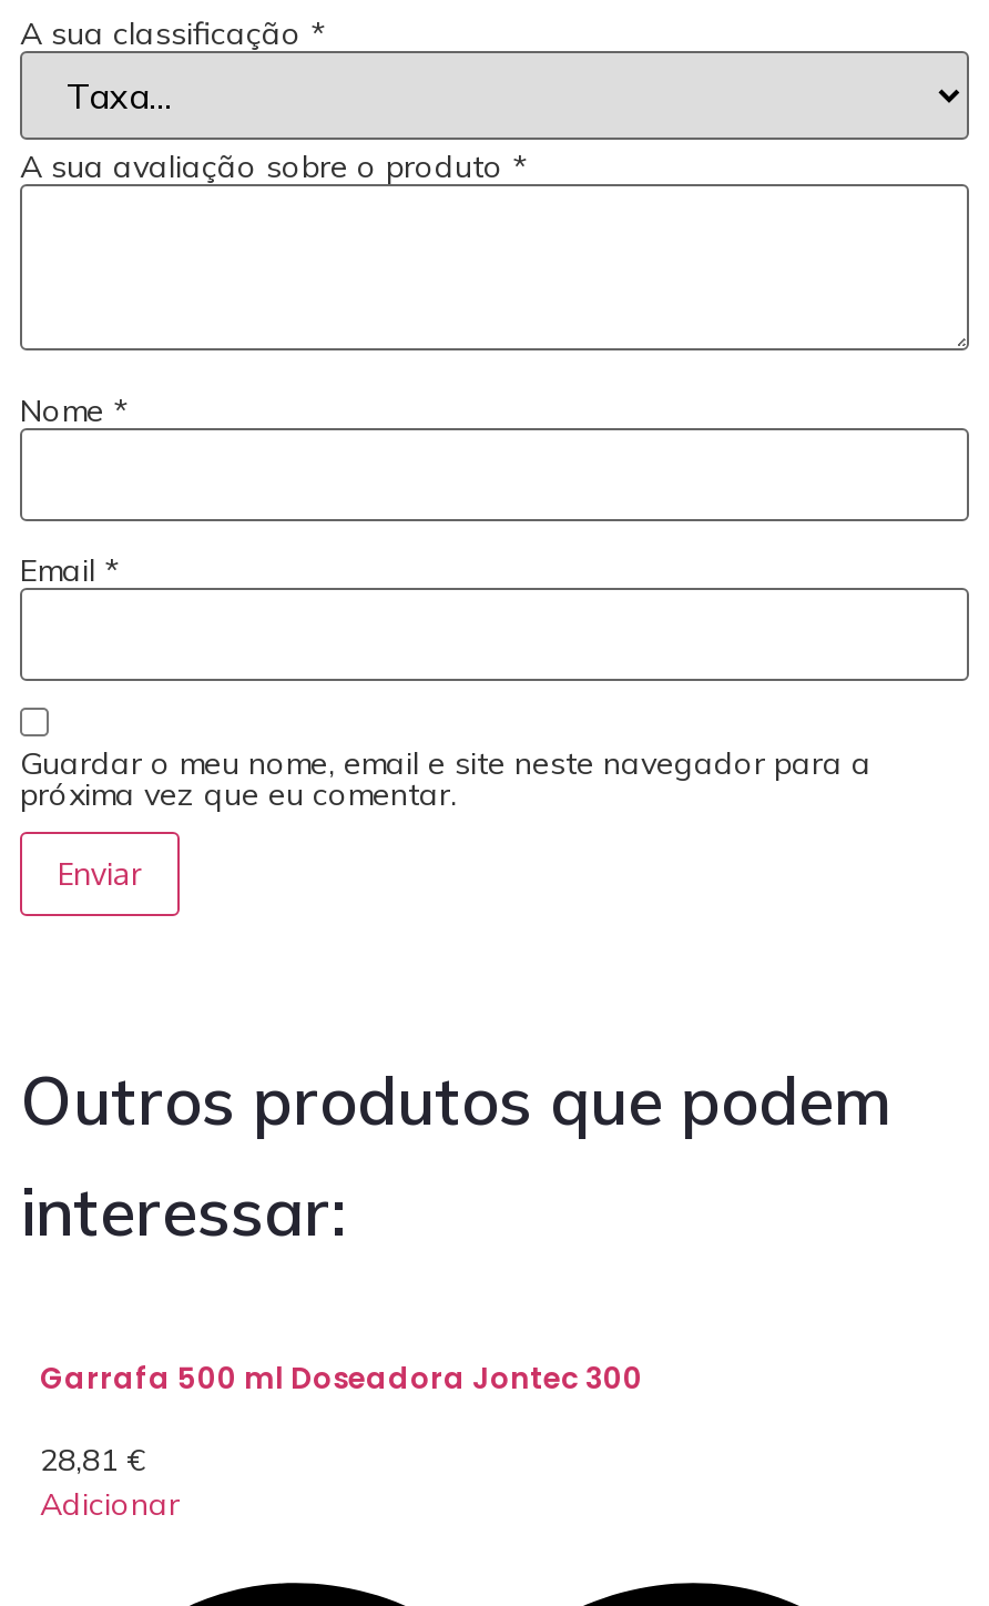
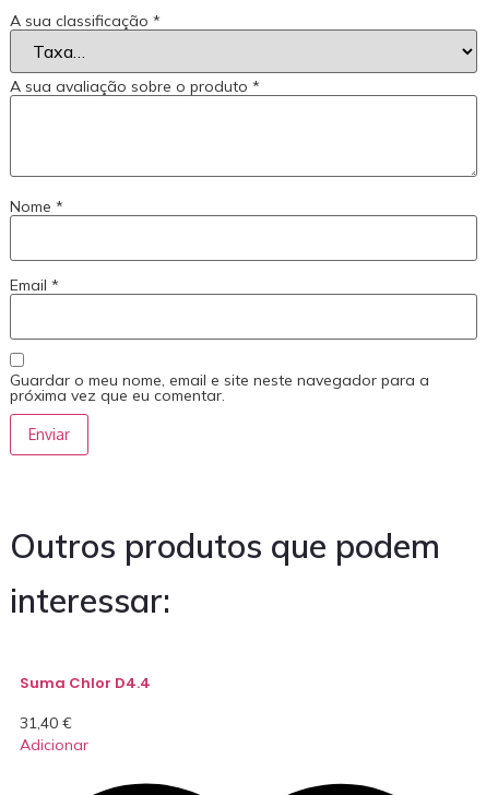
- Garrafa 500 ml Doseadora Jontec 300
+ Suma Chlor D4.4

- 28,81 €
+ 31,40 €
